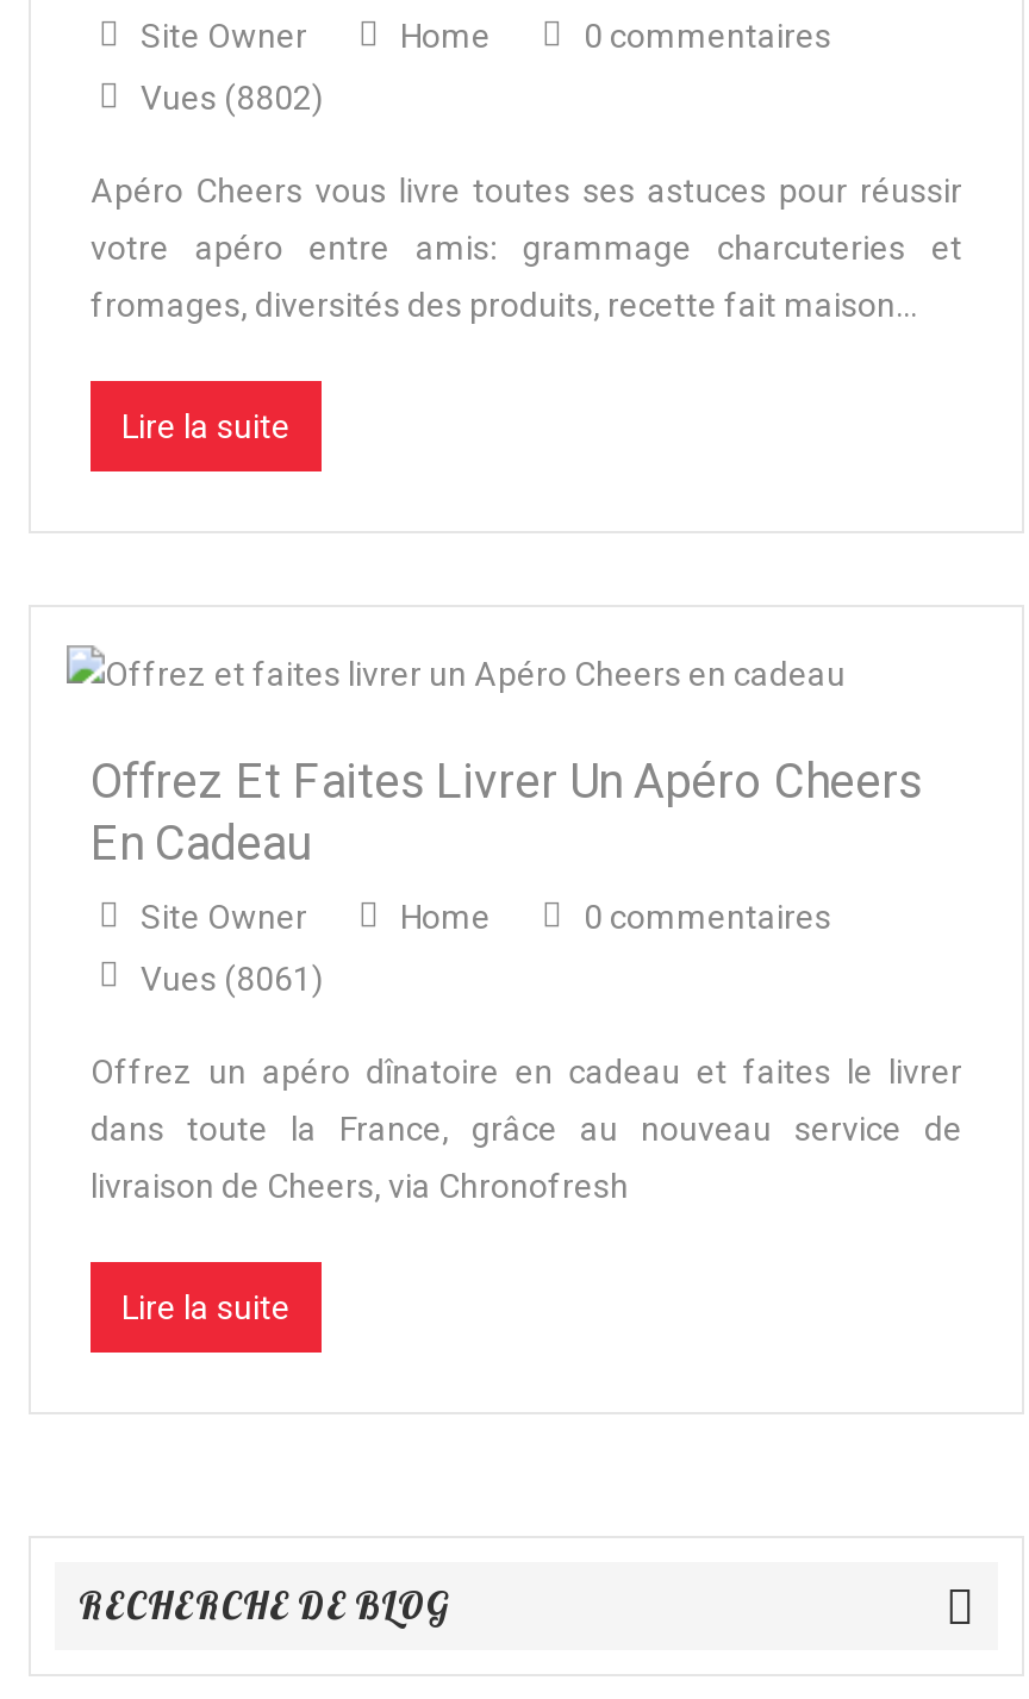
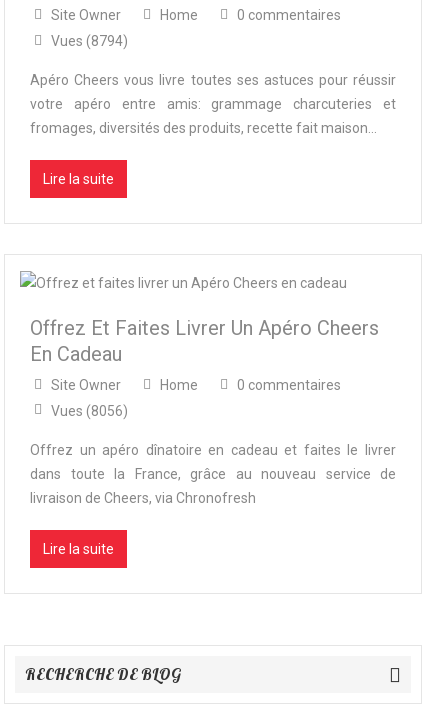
- Vues (8802)
+ Vues (8794)

- Vues (8061)
+ Vues (8056)
